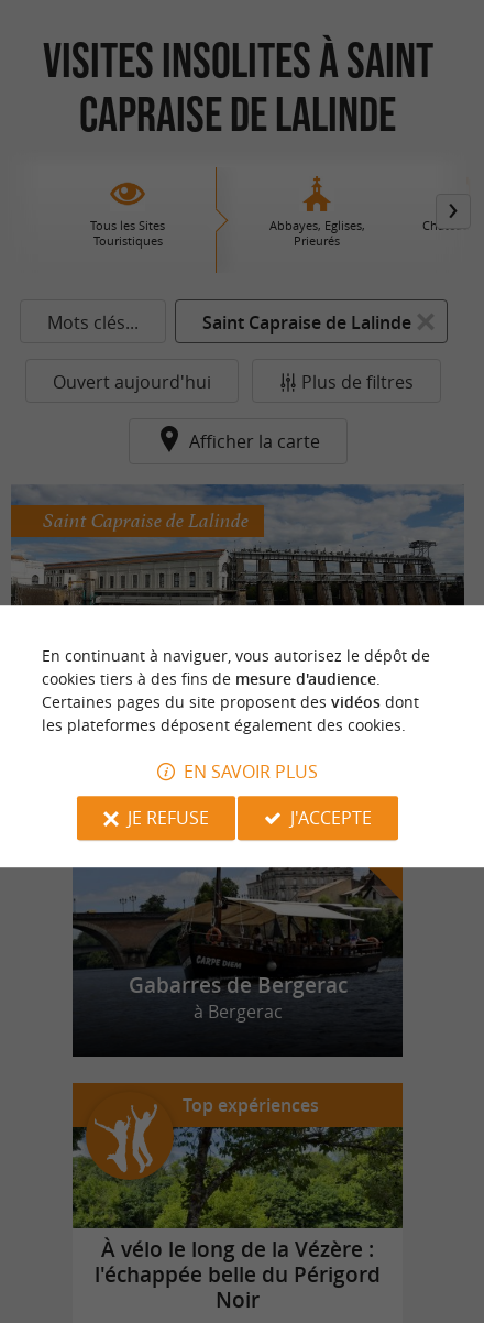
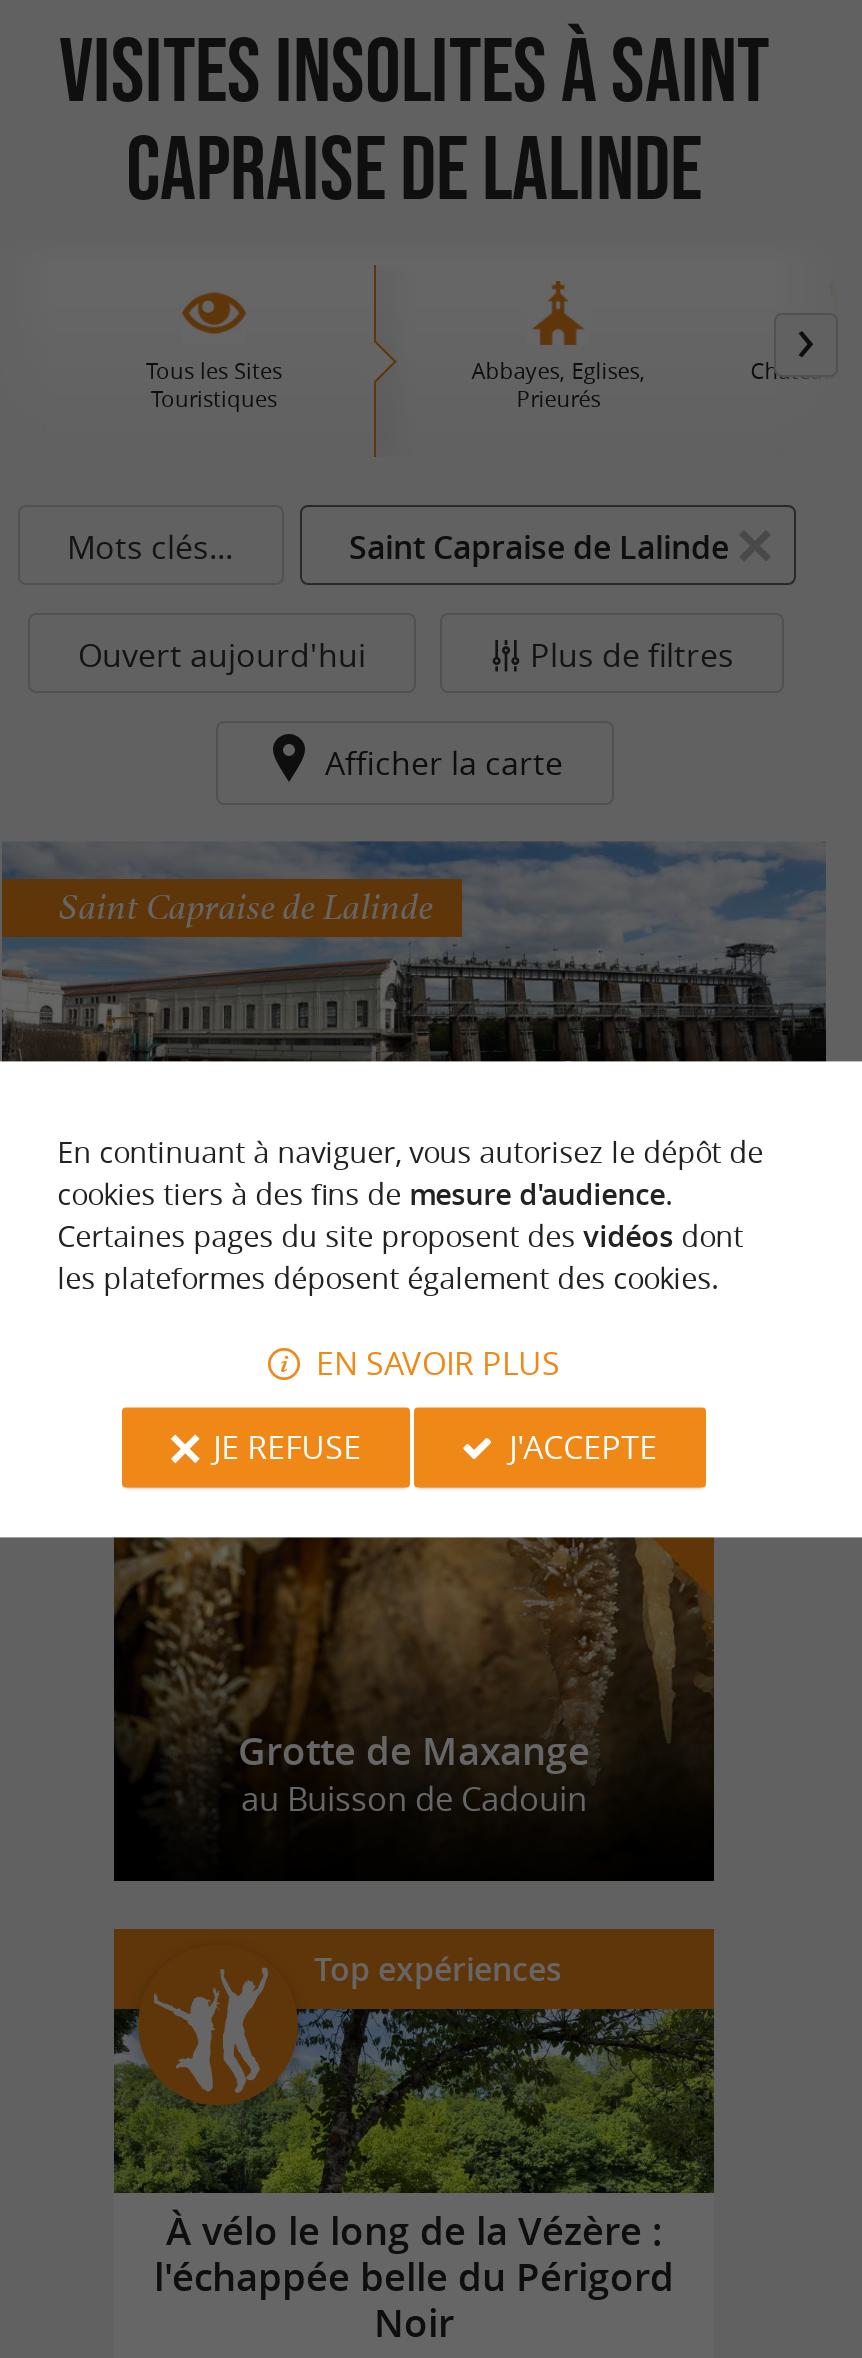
- [image]
- Gabarres de Bergerac
- à Bergerac
+ [image]
+ Grotte de Maxange
+ au Buisson de Cadouin
